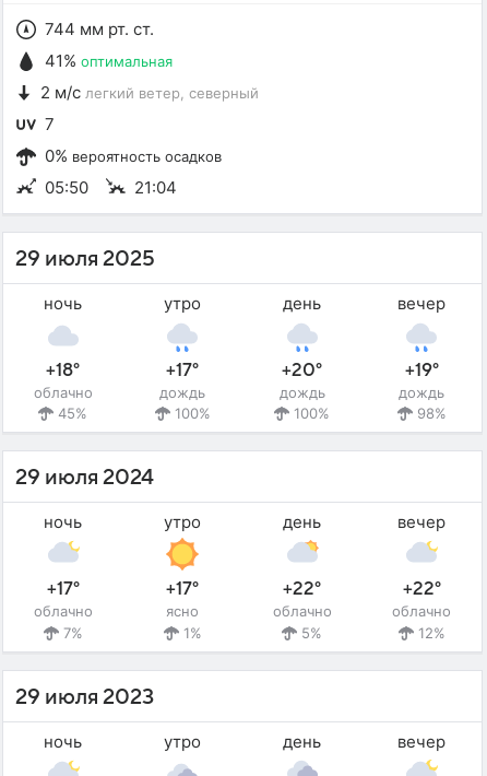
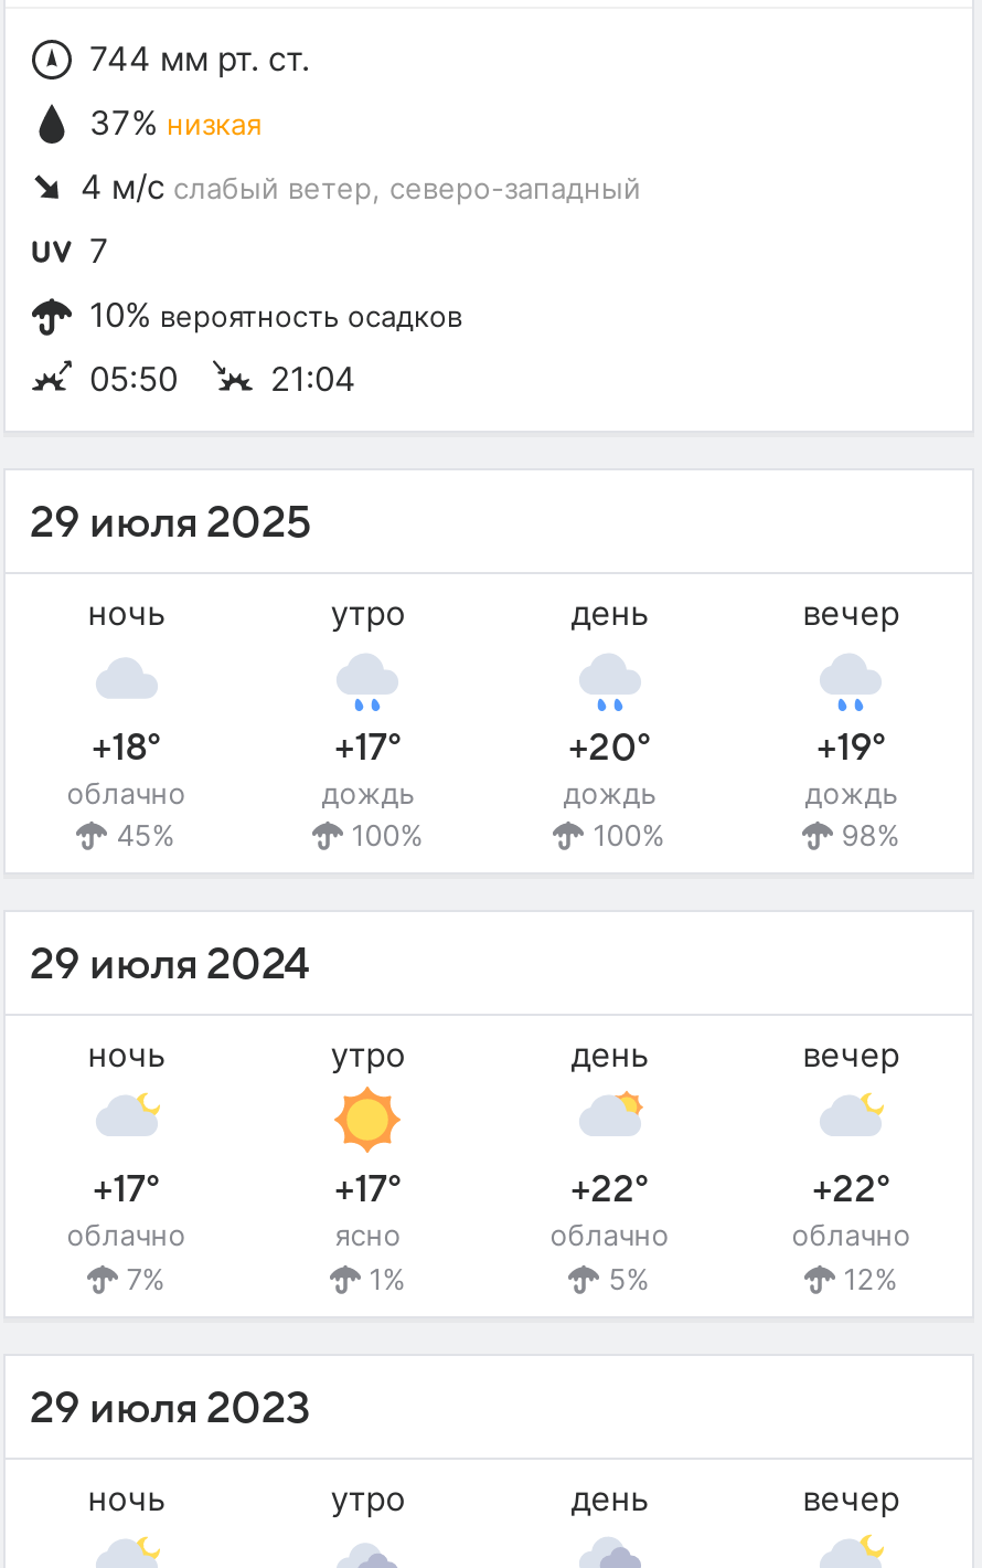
- 41% оптимальная
+ 37% низкая

- 2 м/с легкий ветер, северный
+ 4 м/с слабый ветер, северо-западный

- 0% вероятность осадков
+ 10% вероятность осадков
